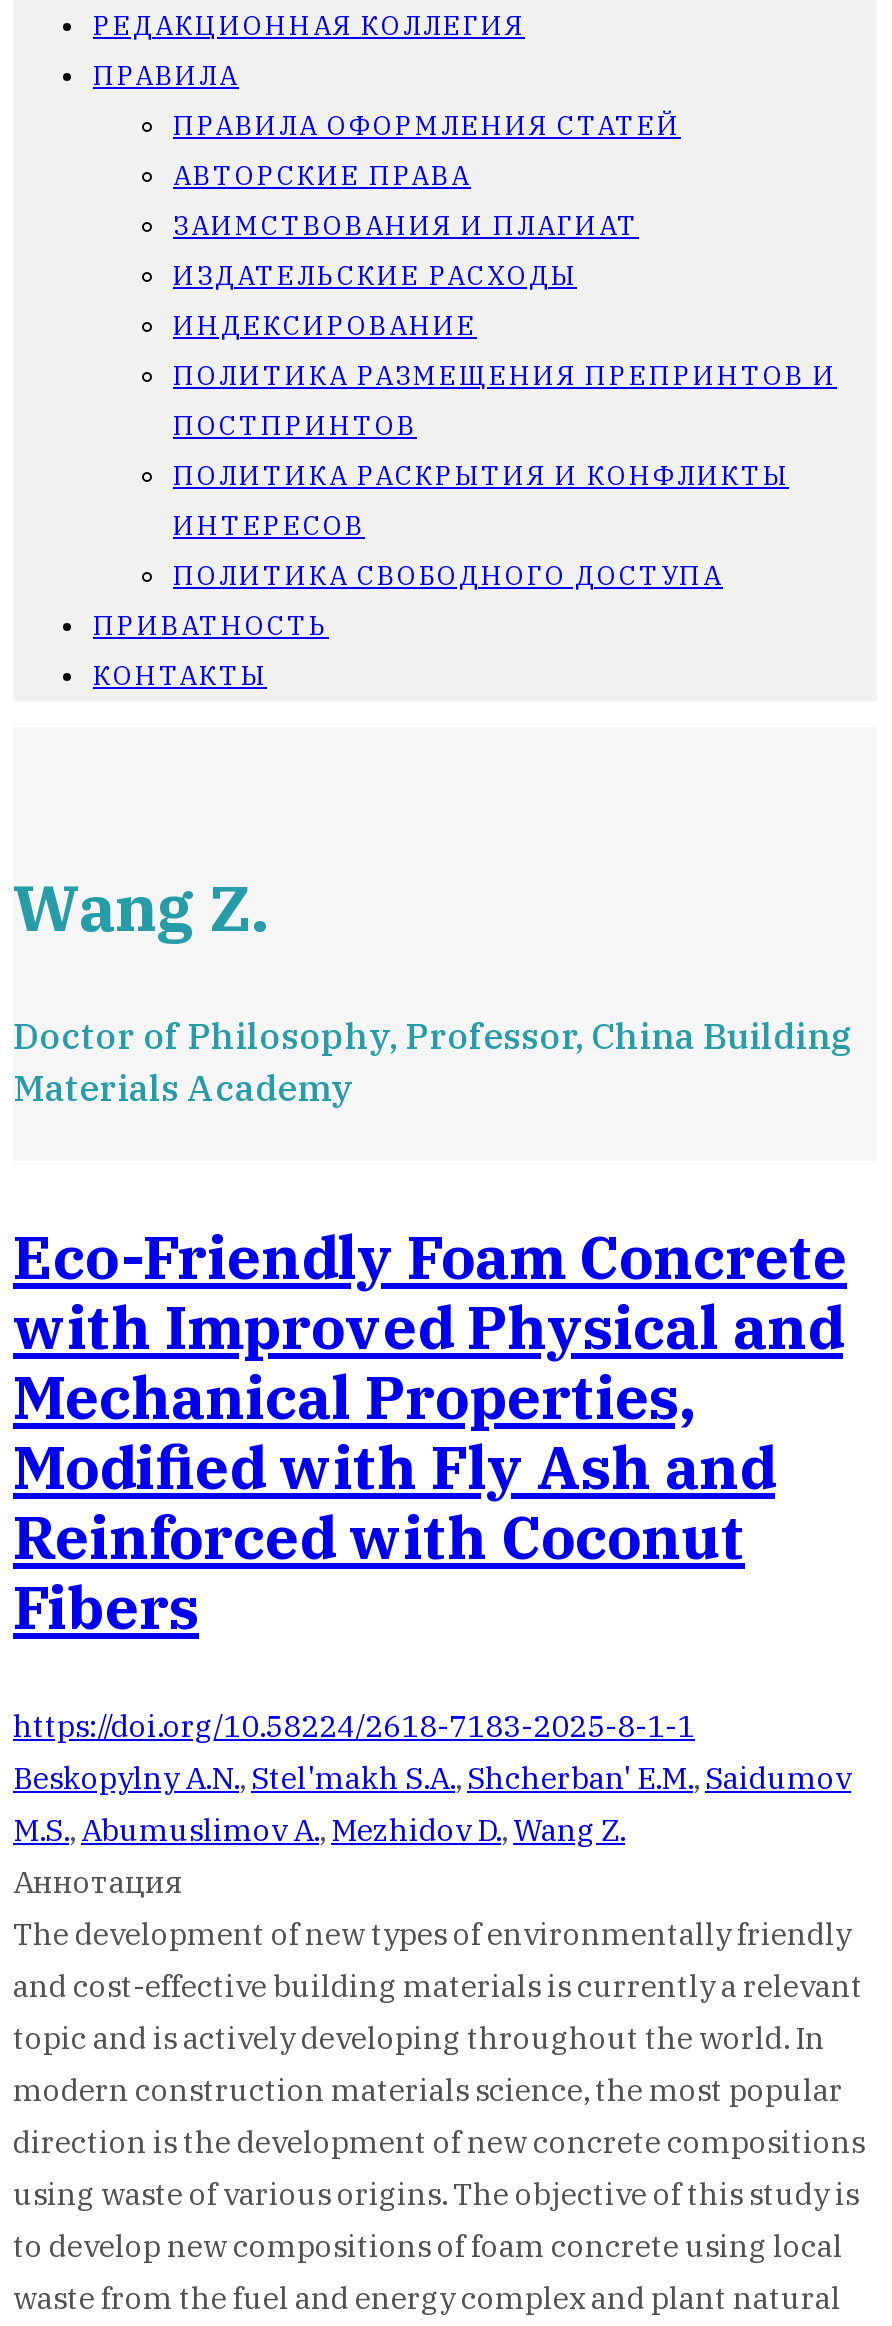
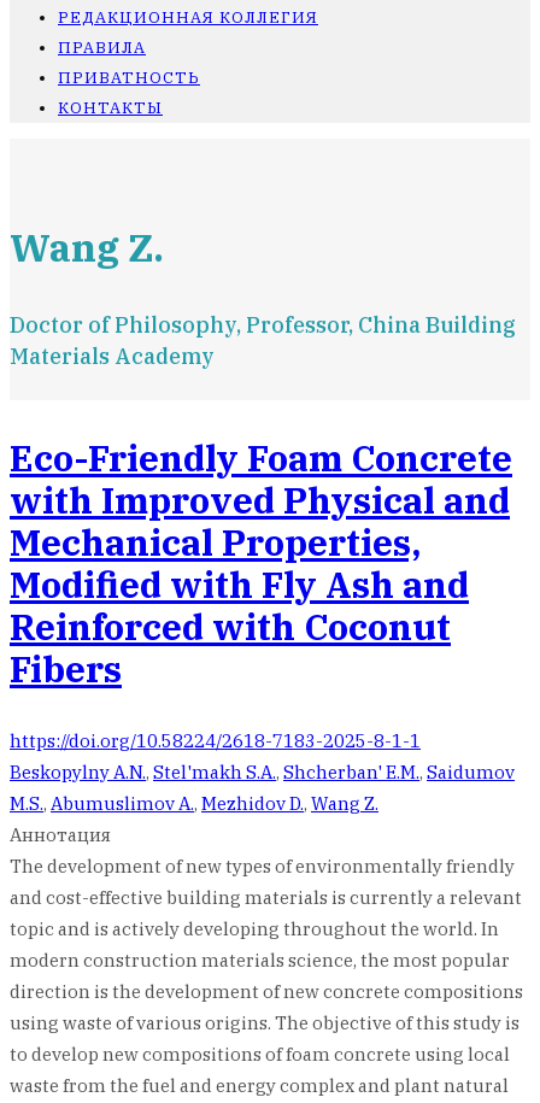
- ПРАВИЛА ОФОРМЛЕНИЯ СТАТЕЙ
- АВТОРСКИЕ ПРАВА
- ЗАИМСТВОВАНИЯ И ПЛАГИАТ
- ИЗДАТЕЛЬСКИЕ РАСХОДЫ
- ИНДЕКСИРОВАНИЕ
- ПОЛИТИКА РАЗМЕЩЕНИЯ ПРЕПРИНТОВ И
- ПОСТПРИНТОВ
- ПОЛИТИКА РАСКРЫТИЯ И КОНФЛИКТЫ
- ИНТЕРЕСОВ
- ПОЛИТИКА СВОБОДНОГО ДОСТУПА
